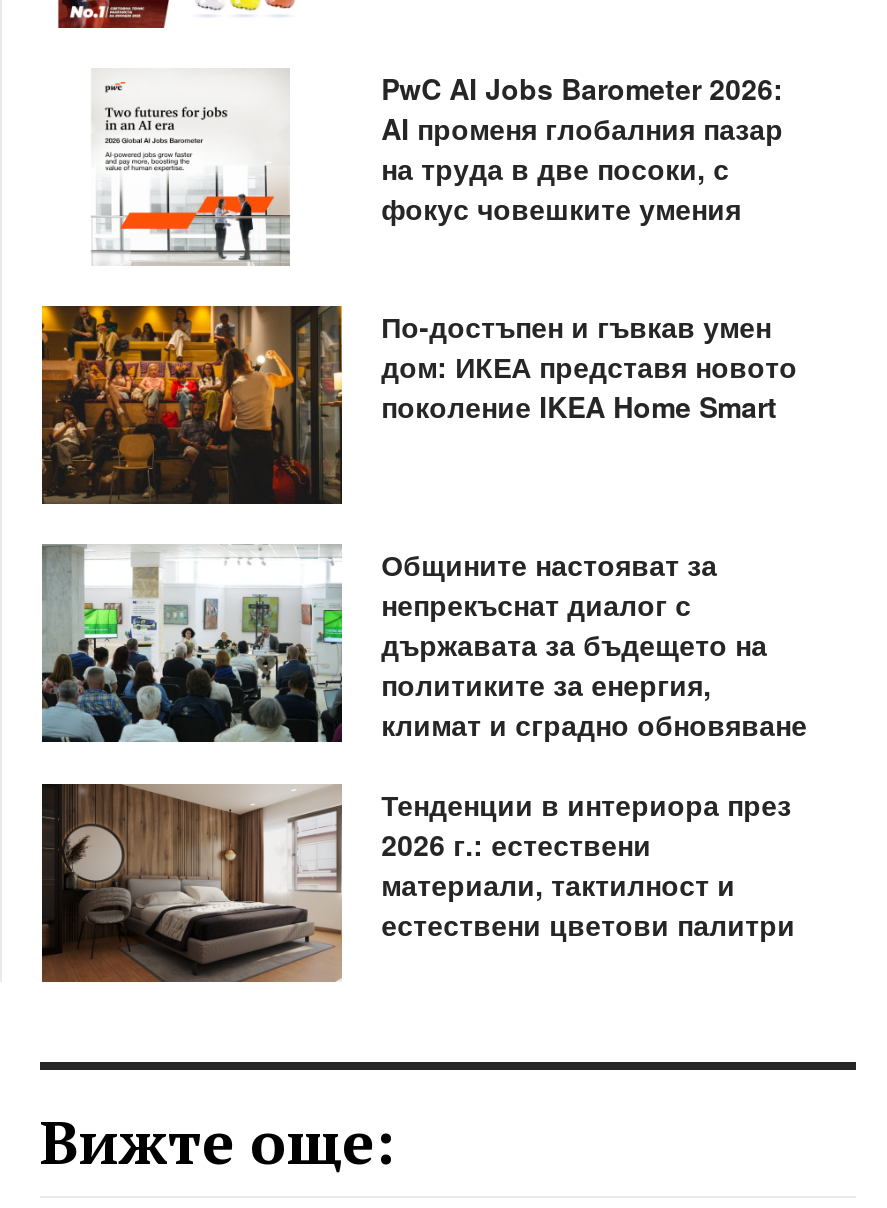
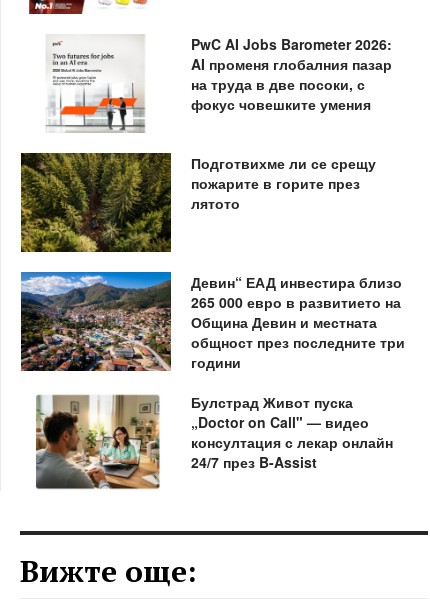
- [image]
- По-достъпен и гъвкав умен
- дом: ИКЕА представя новото
- поколение IKEA Home Smart
+ [image]
+ Подготвихме ли се срещу
+ пожарите в горите през
+ лятото

- [image]
- Общините настояват за
- непрекъснат диалог с
- държавата за бъдещето на
- политиките за енергия,
- климат и сградно обновяване
+ [image]
+ Девин“ ЕАД инвестира близо
+ 265 000 евро в развитието на
+ Община Девин и местната
+ общност през последните три
+ години

- [image]
- Тенденции в интериора през
- 2026 г.: естествени
- материали, тактилност и
- естествени цветови палитри
+ [image]
+ Булстрад Живот пуска
+ „Doctor on Call" — видео
+ консултация с лекар онлайн
+ 24/7 през B-Assist
